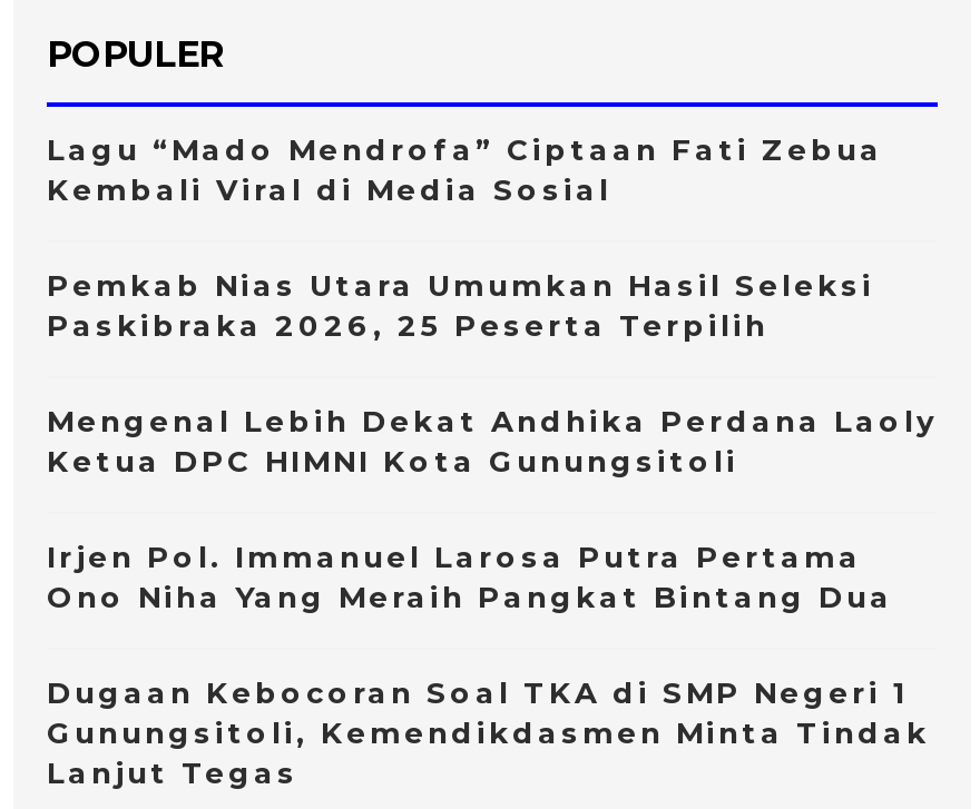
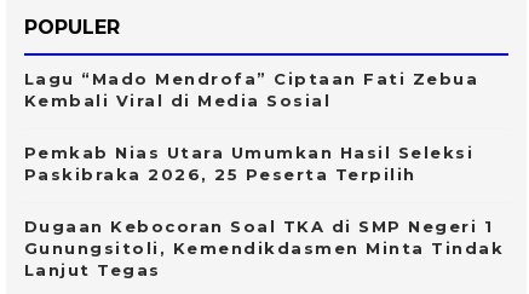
- Mengenal Lebih Dekat Andhika Perdana Laoly
- Ketua DPC HIMNI Kota Gunungsitoli
- Irjen Pol. Immanuel Larosa Putra Pertama
- Ono Niha Yang Meraih Pangkat Bintang Dua
